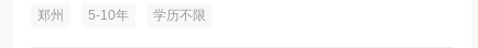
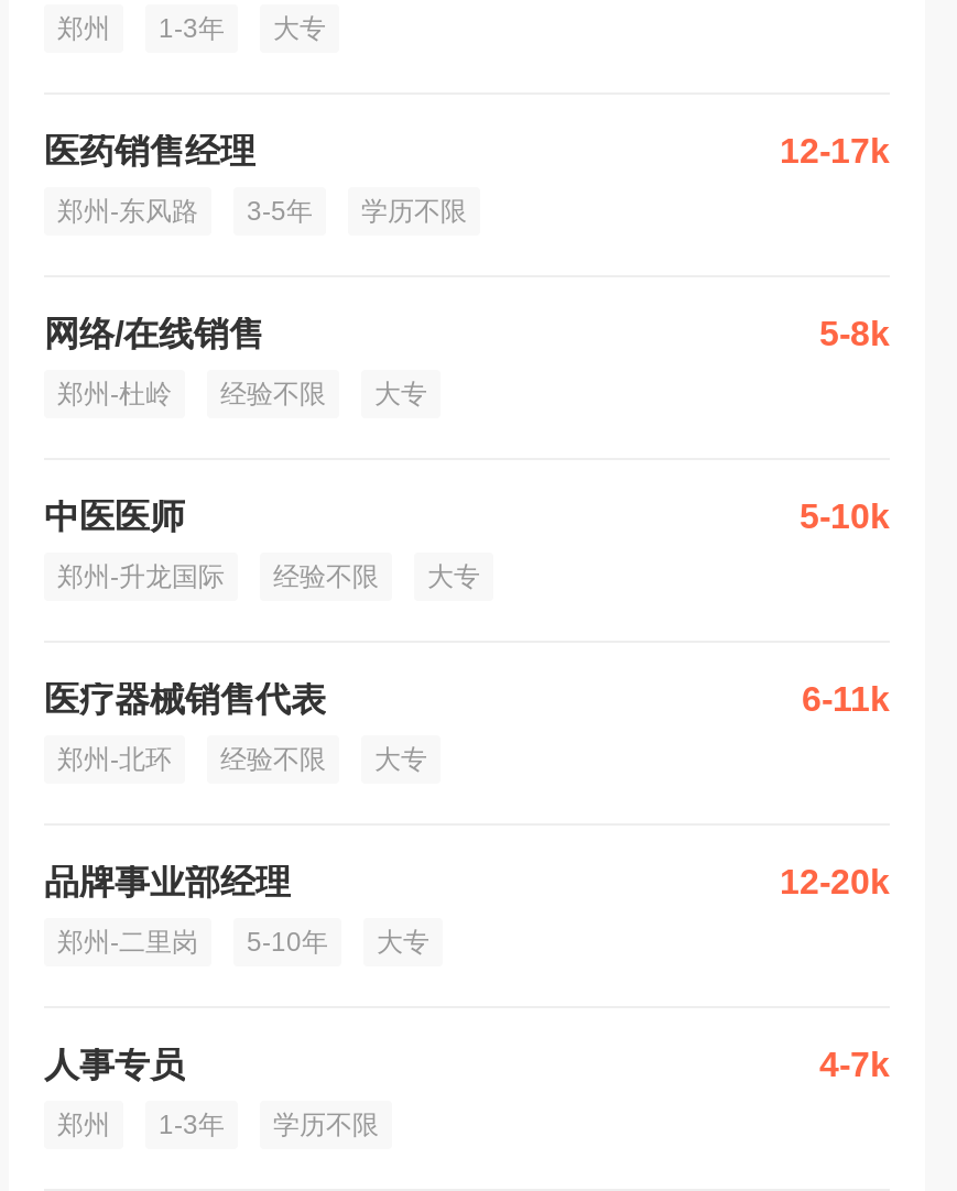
+ 1-3年
+ 大专
+ 医药销售经理
+ 12-17k
+ 郑州-东风路
+ 3-5年
+ 学历不限
+ 网络/在线销售
+ 5-8k
+ 郑州-杜岭
+ 经验不限
+ 大专
+ 中医医师
+ 5-10k
+ 郑州-升龙国际
+ 经验不限
+ 大专
+ 医疗器械销售代表
+ 6-11k
+ 郑州-北环
+ 经验不限
+ 大专
+ 品牌事业部经理
+ 12-20k
+ 郑州-二里岗

+ 大专
+ 人事专员
+ 4-7k
+ 郑州
+ 1-3年
